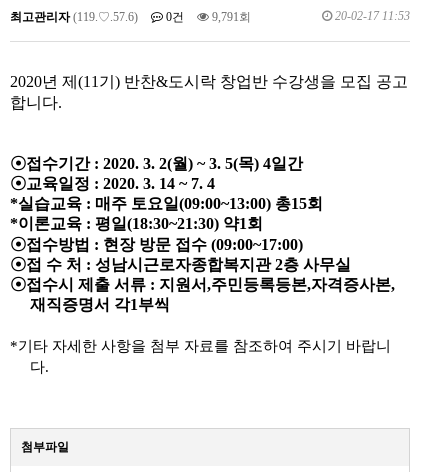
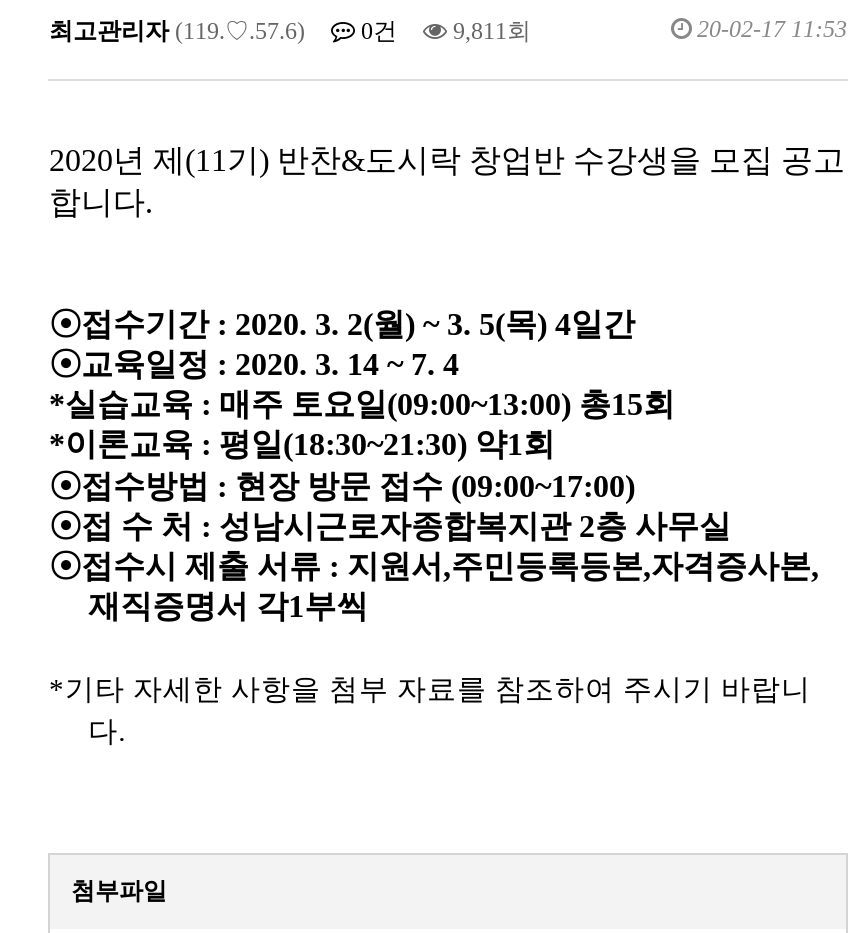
- 9,791회
+ 9,811회
